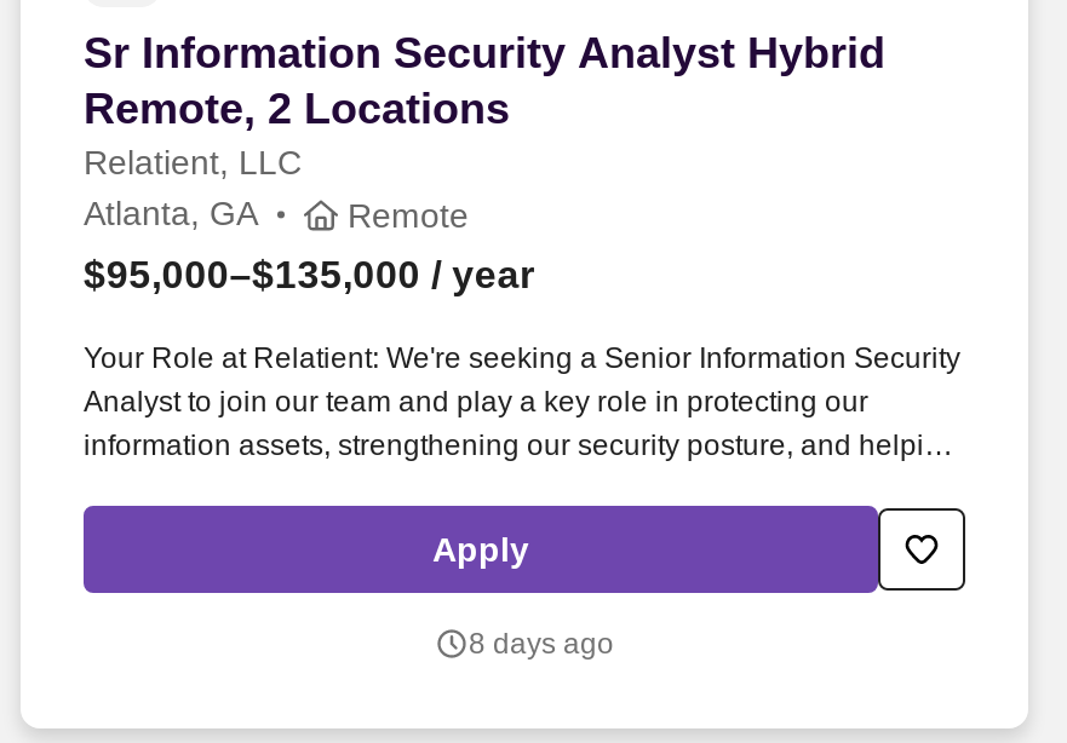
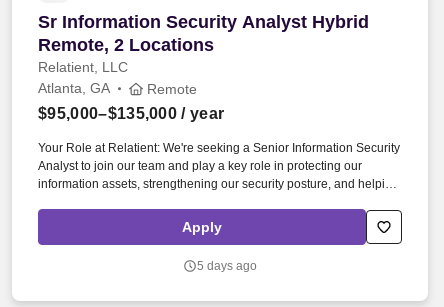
- 8 days ago
+ 5 days ago
